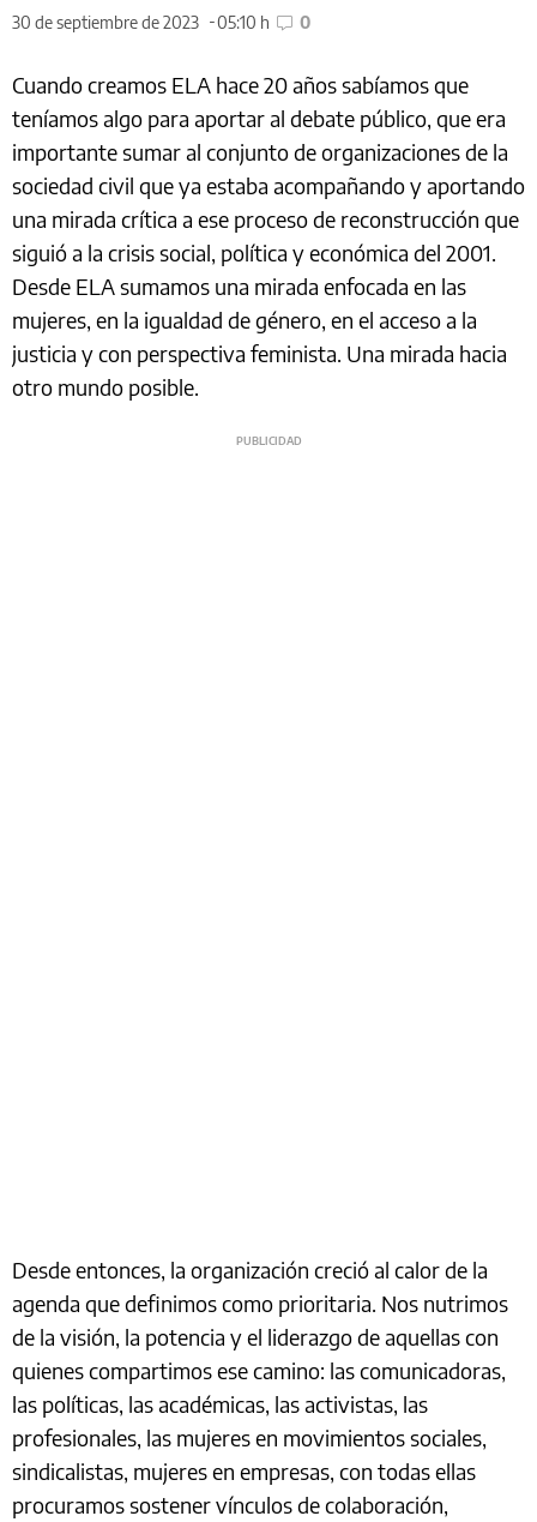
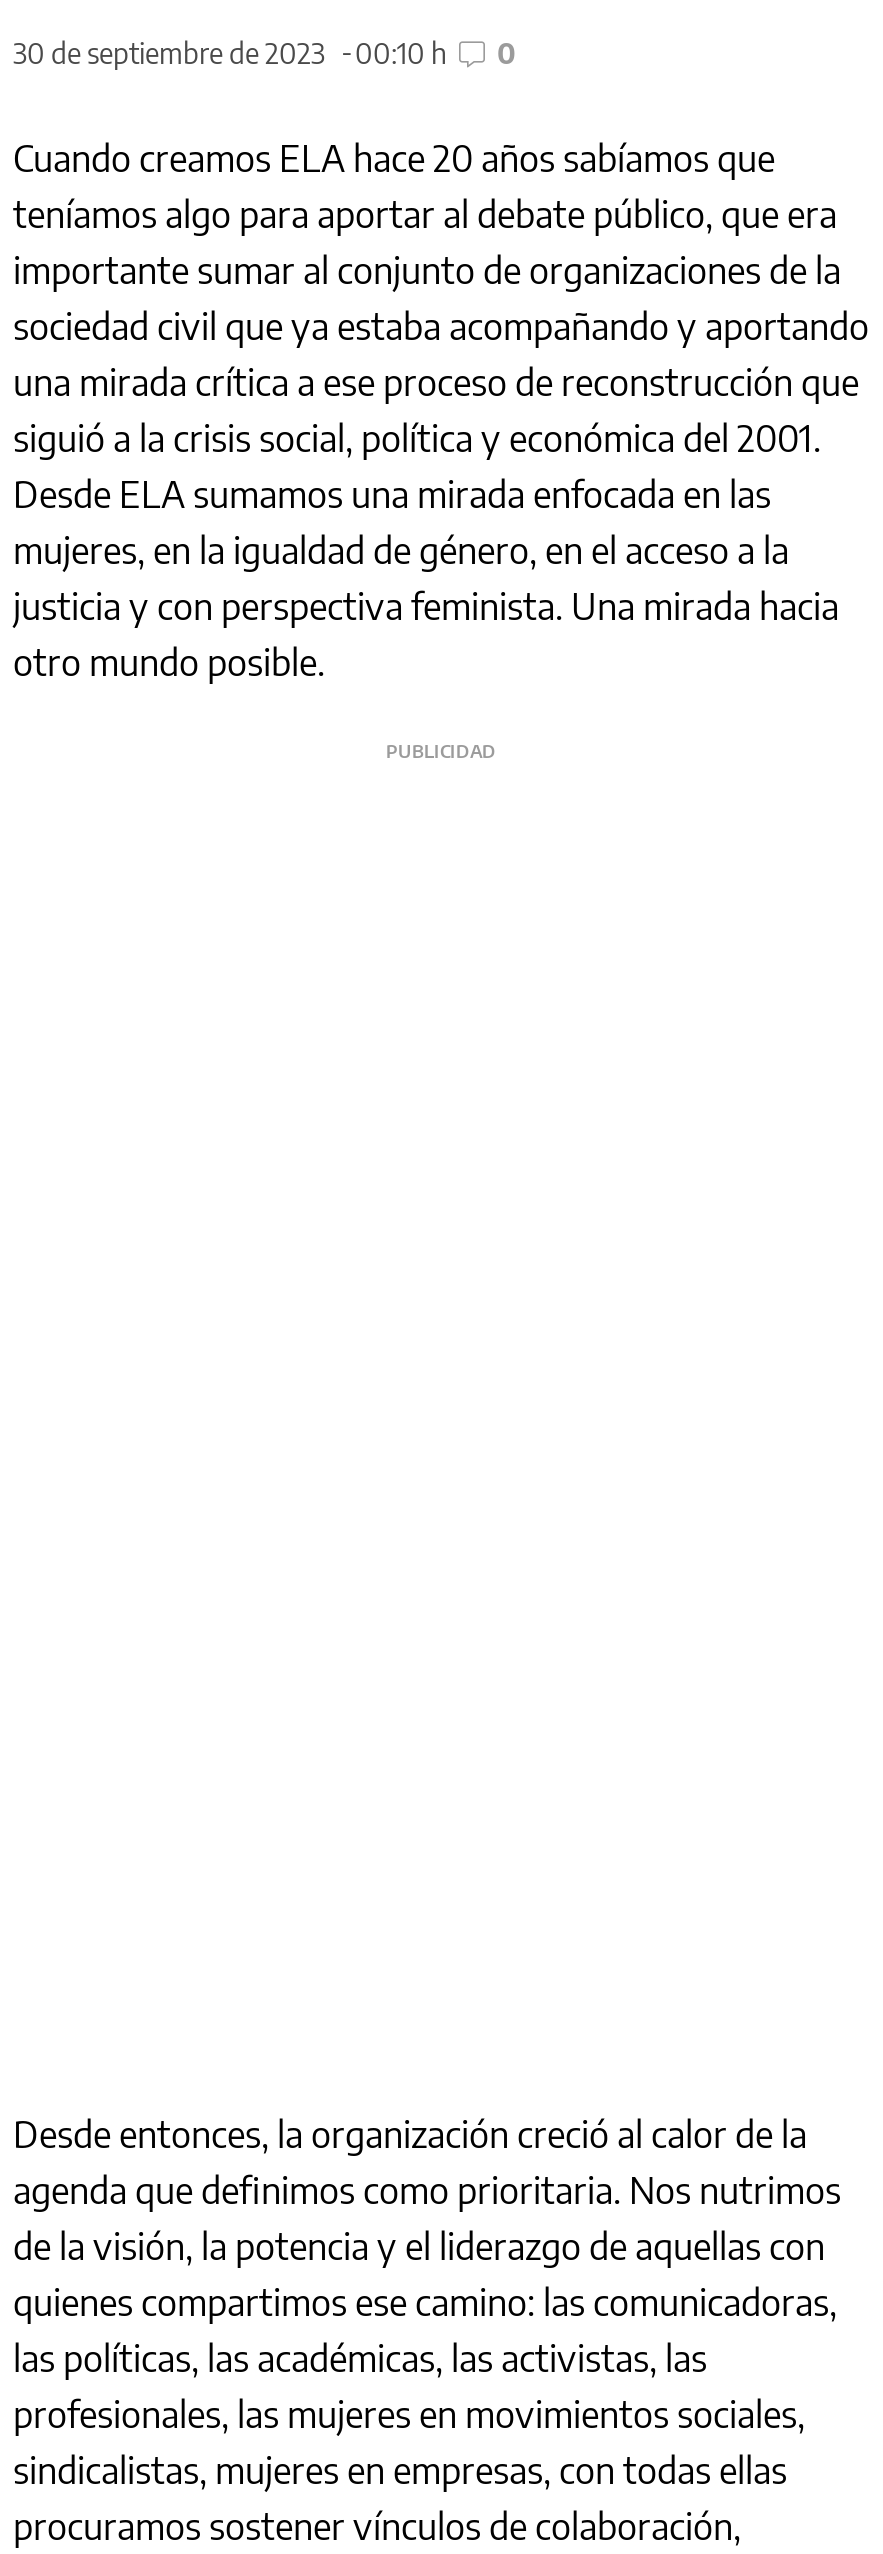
- 30 de septiembre de 2023 05:10 h 0
+ 30 de septiembre de 2023 00:10 h 0
